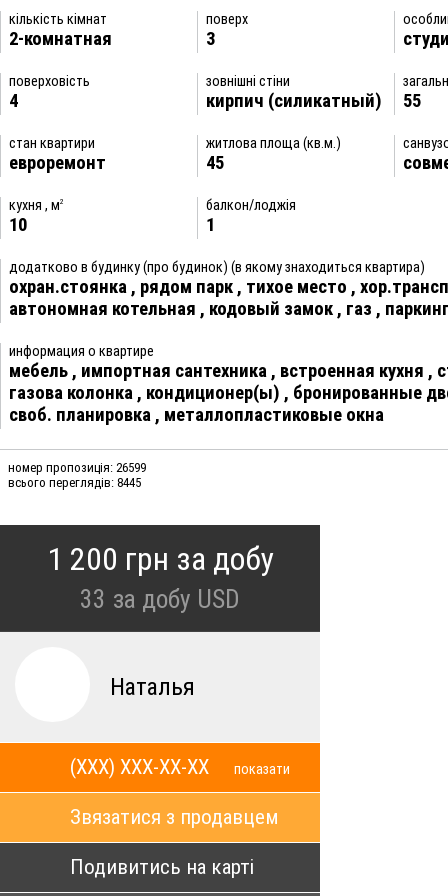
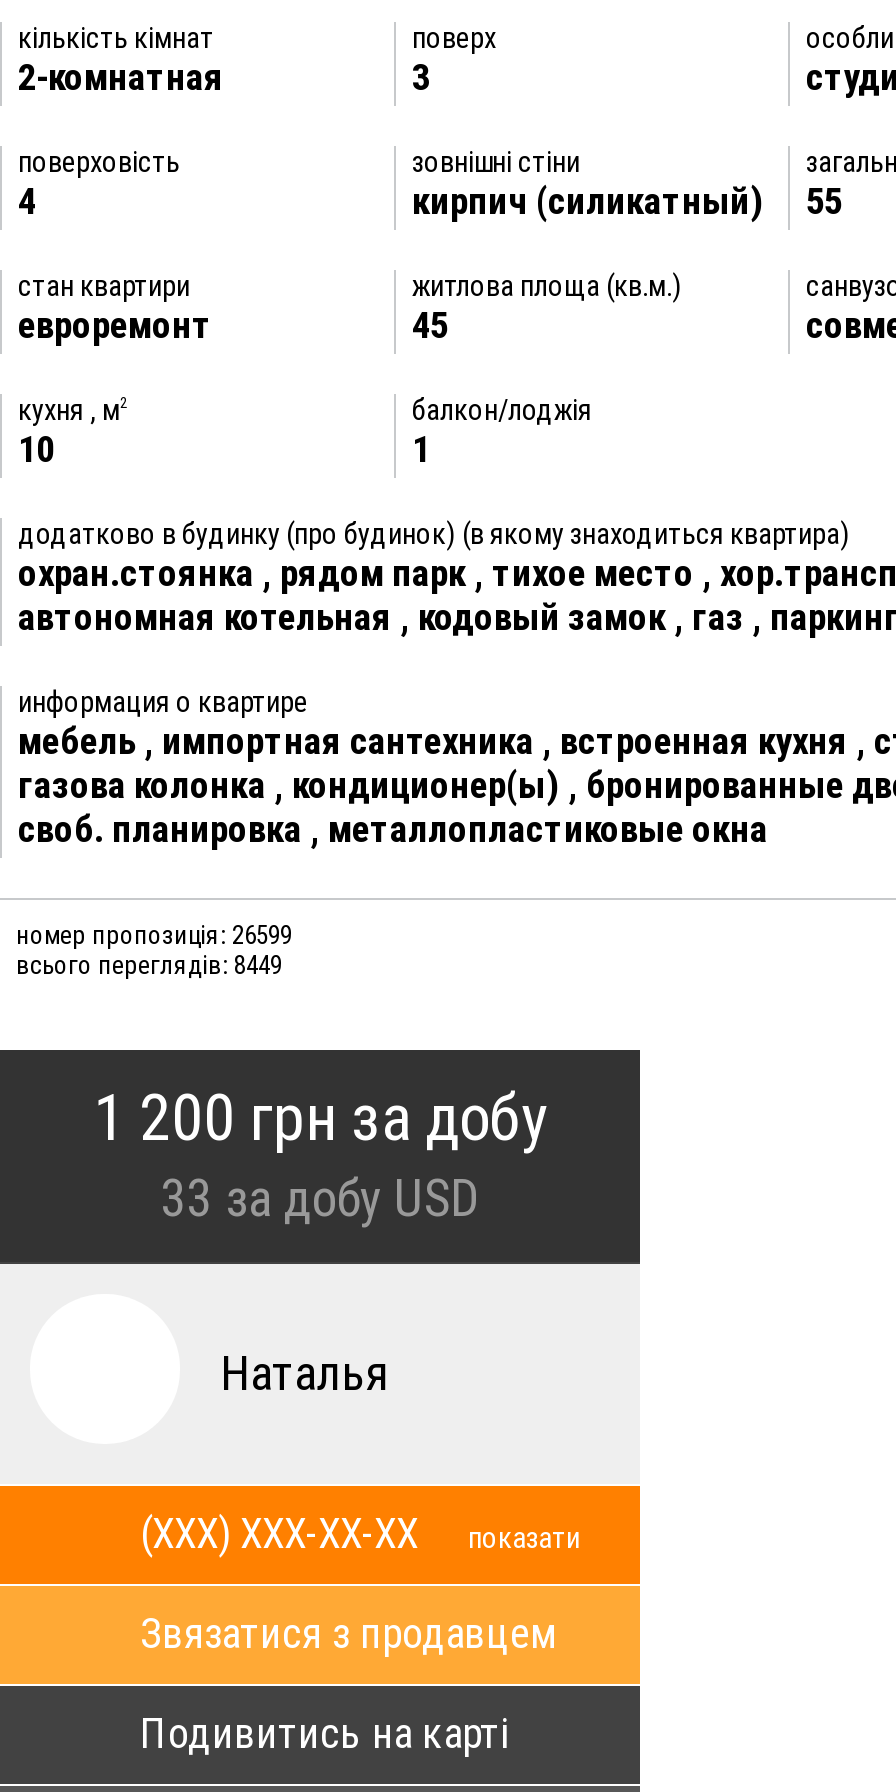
- всього переглядів: 8445
+ всього переглядів: 8449
